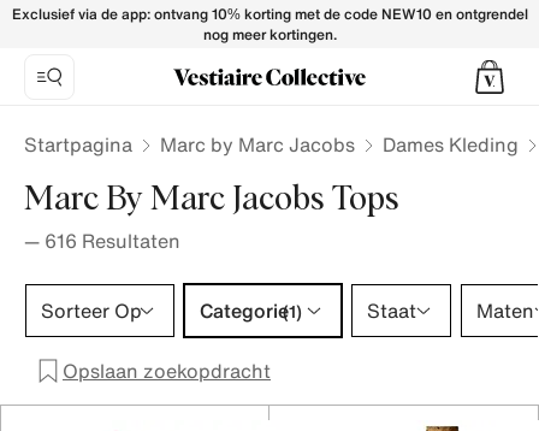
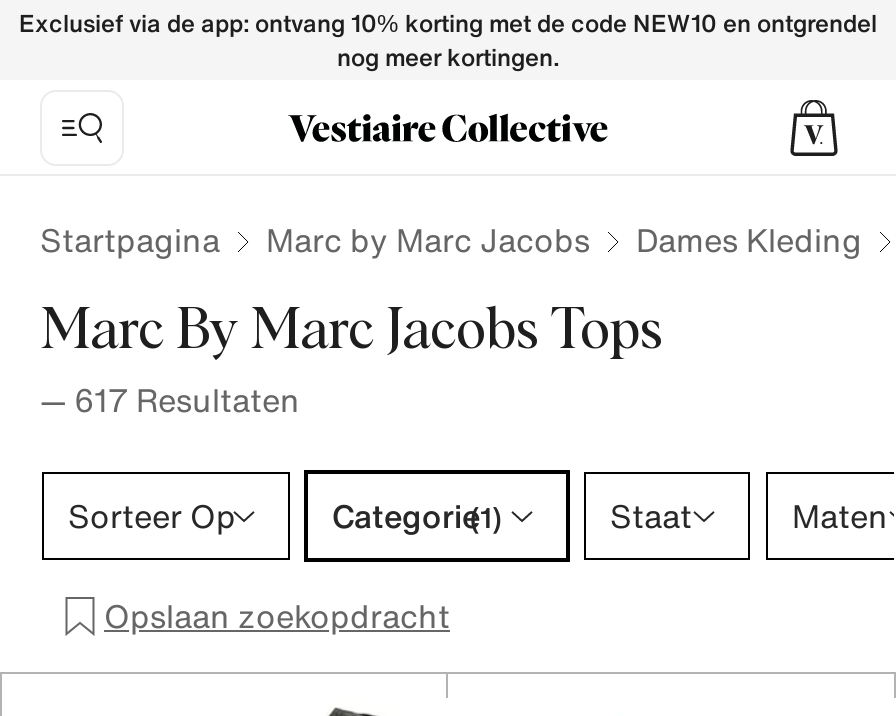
- — 616 Resultaten
+ — 617 Resultaten
